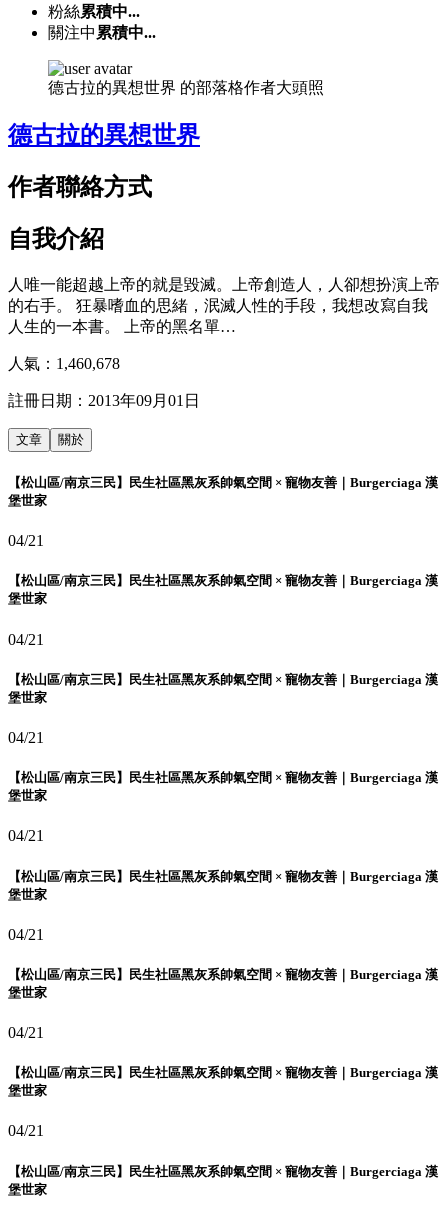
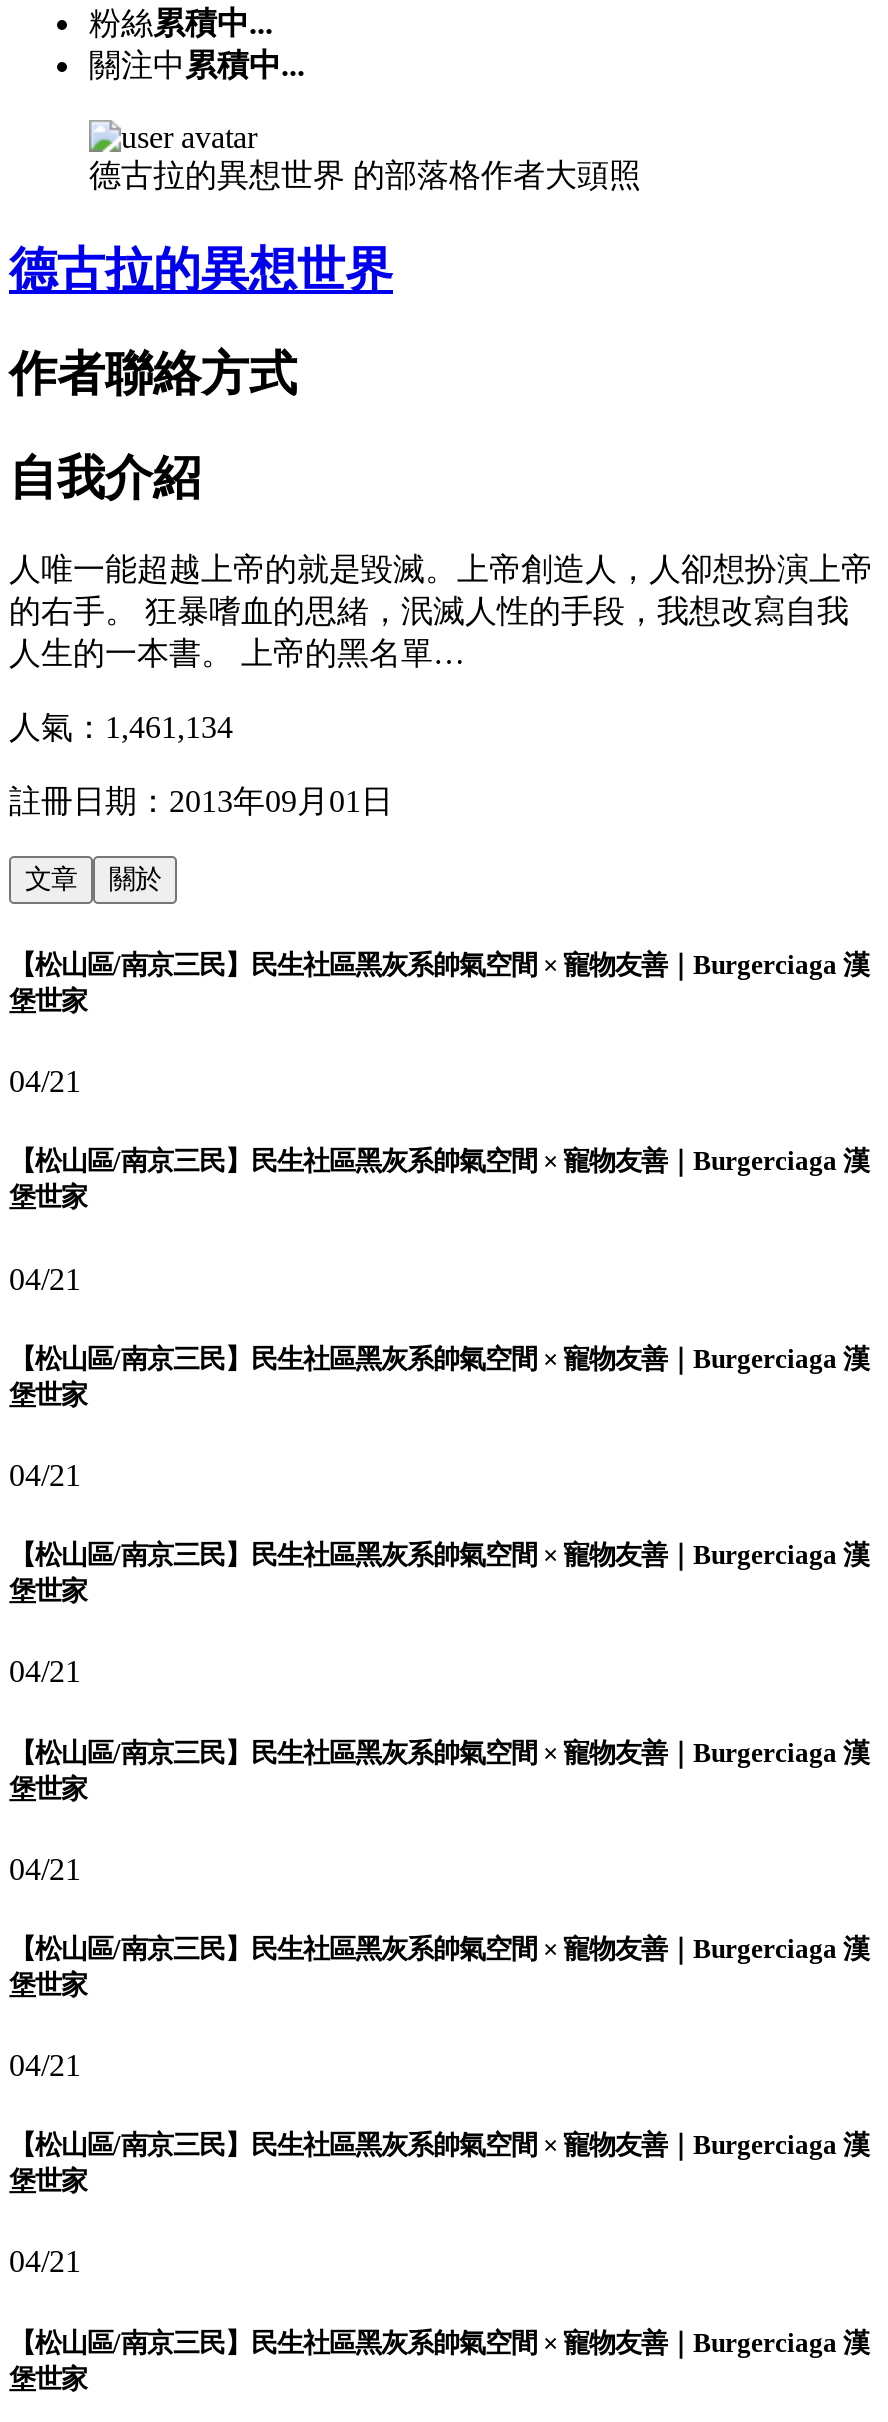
- 人氣：1,460,678
+ 人氣：1,461,134
